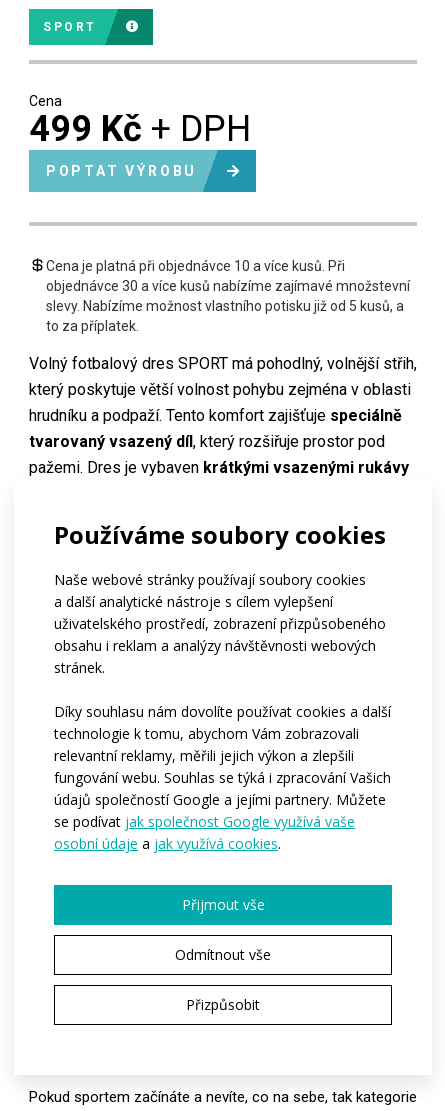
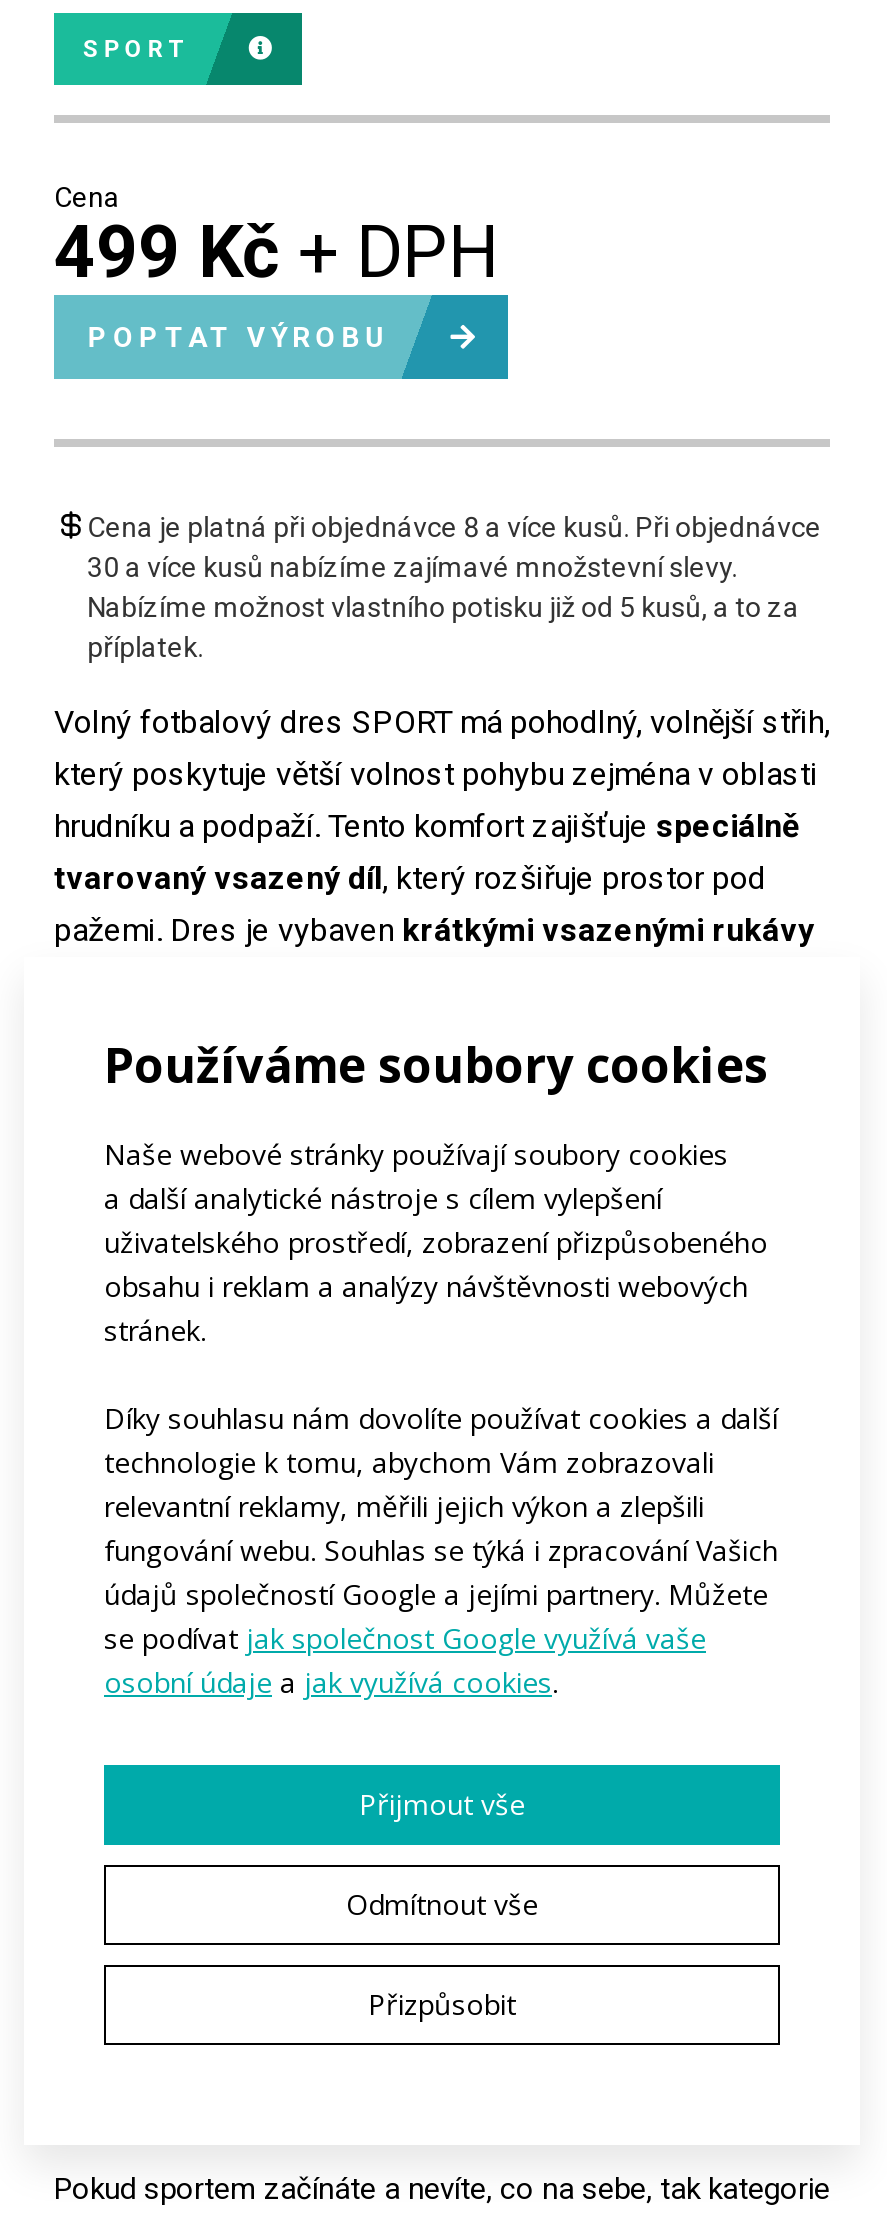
- Cena je platná při objednávce 10 a více kusů. Při
- objednávce 30 a více kusů nabízíme zajímavé množstevní
- slevy. Nabízíme možnost vlastního potisku již od 5 kusů, a
- to za příplatek.
+ Cena je platná při objednávce 8 a více kusů. Při objednávce
+ 30 a více kusů nabízíme zajímavé množstevní slevy.
+ Nabízíme možnost vlastního potisku již od 5 kusů, a to za
+ příplatek.
